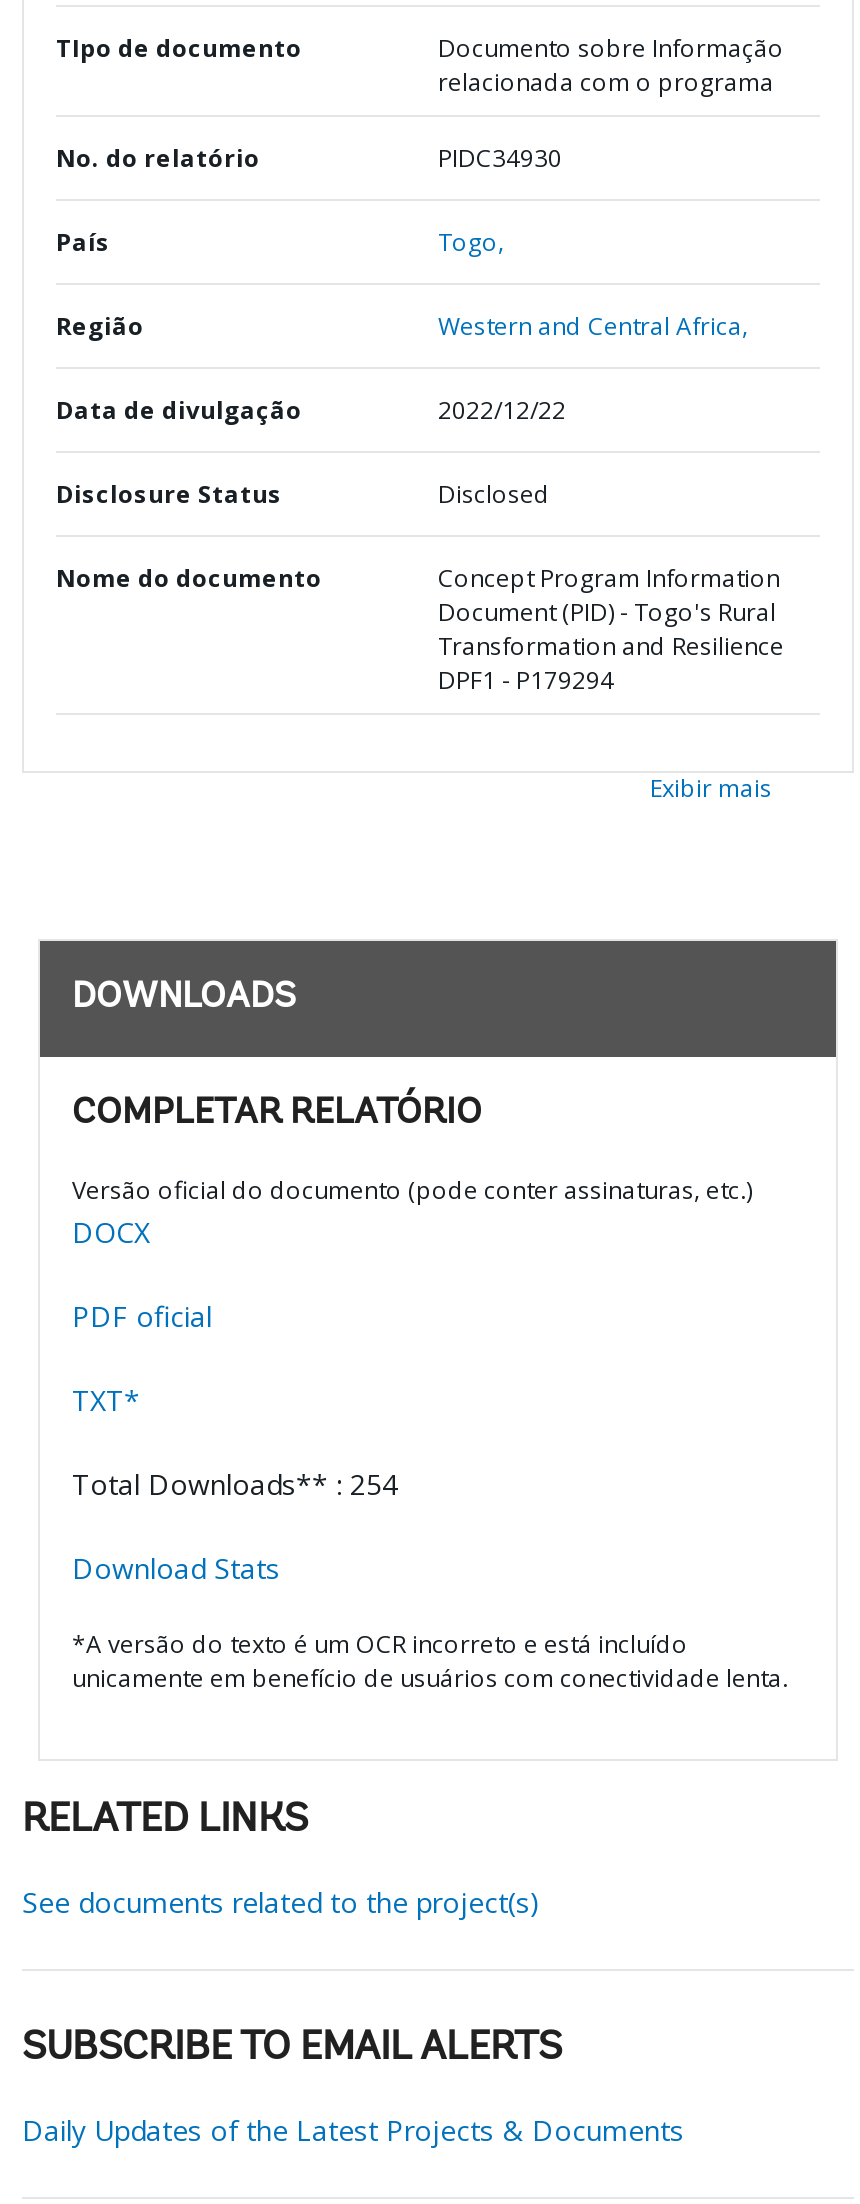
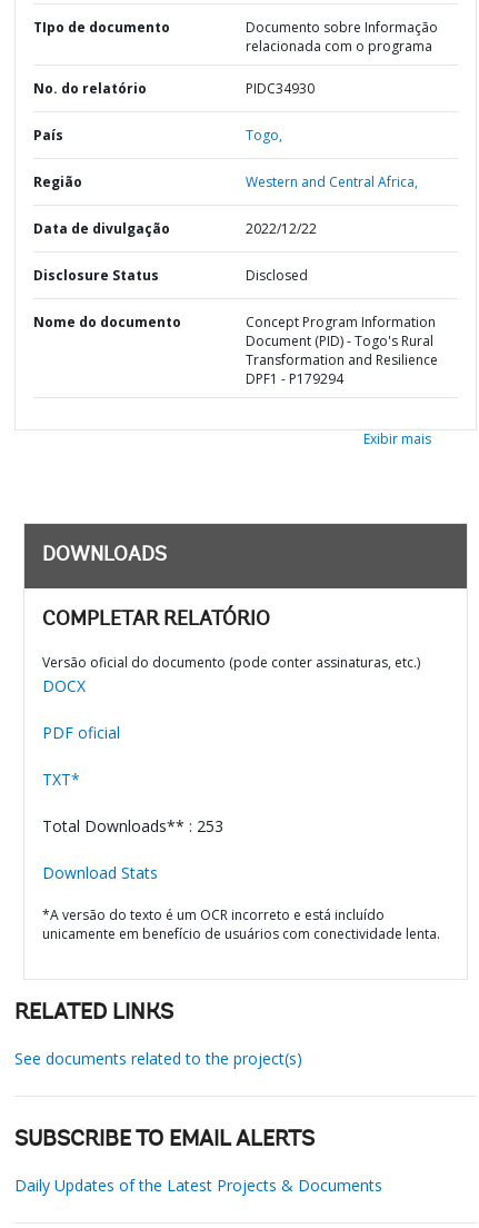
- Total Downloads** : 254
+ Total Downloads** : 253
